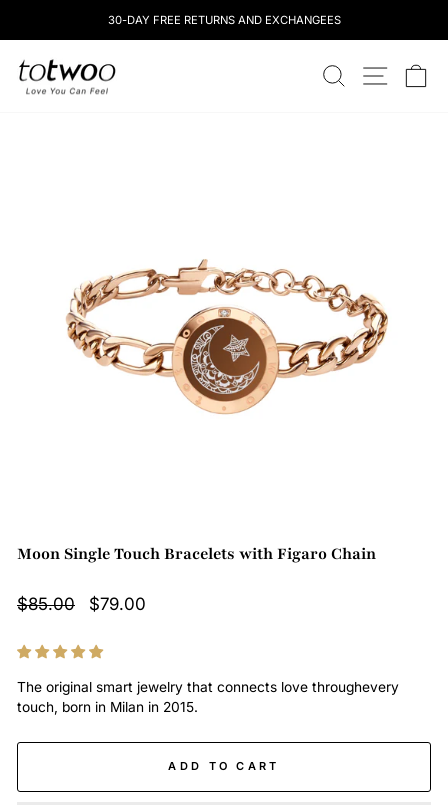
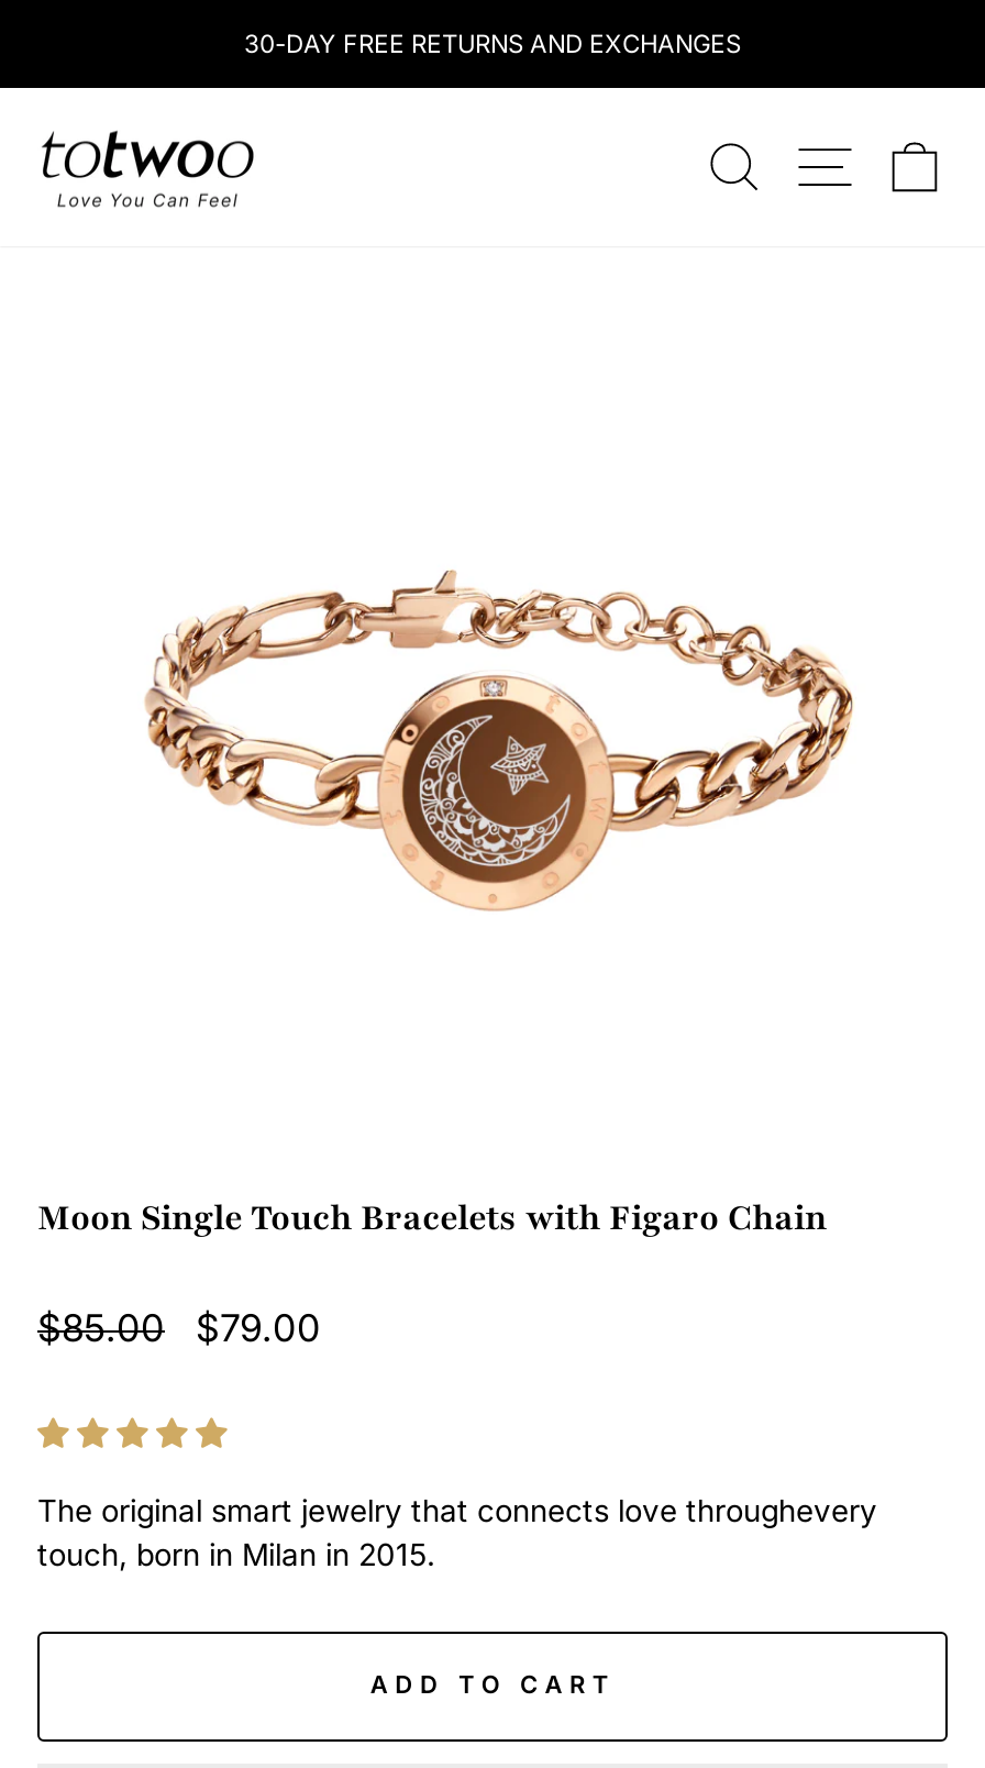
- 30-DAY FREE RETURNS AND EXCHANGEES
+ 30-DAY FREE RETURNS AND EXCHANGES
